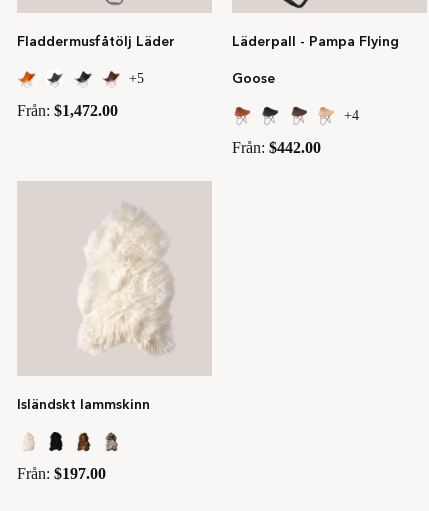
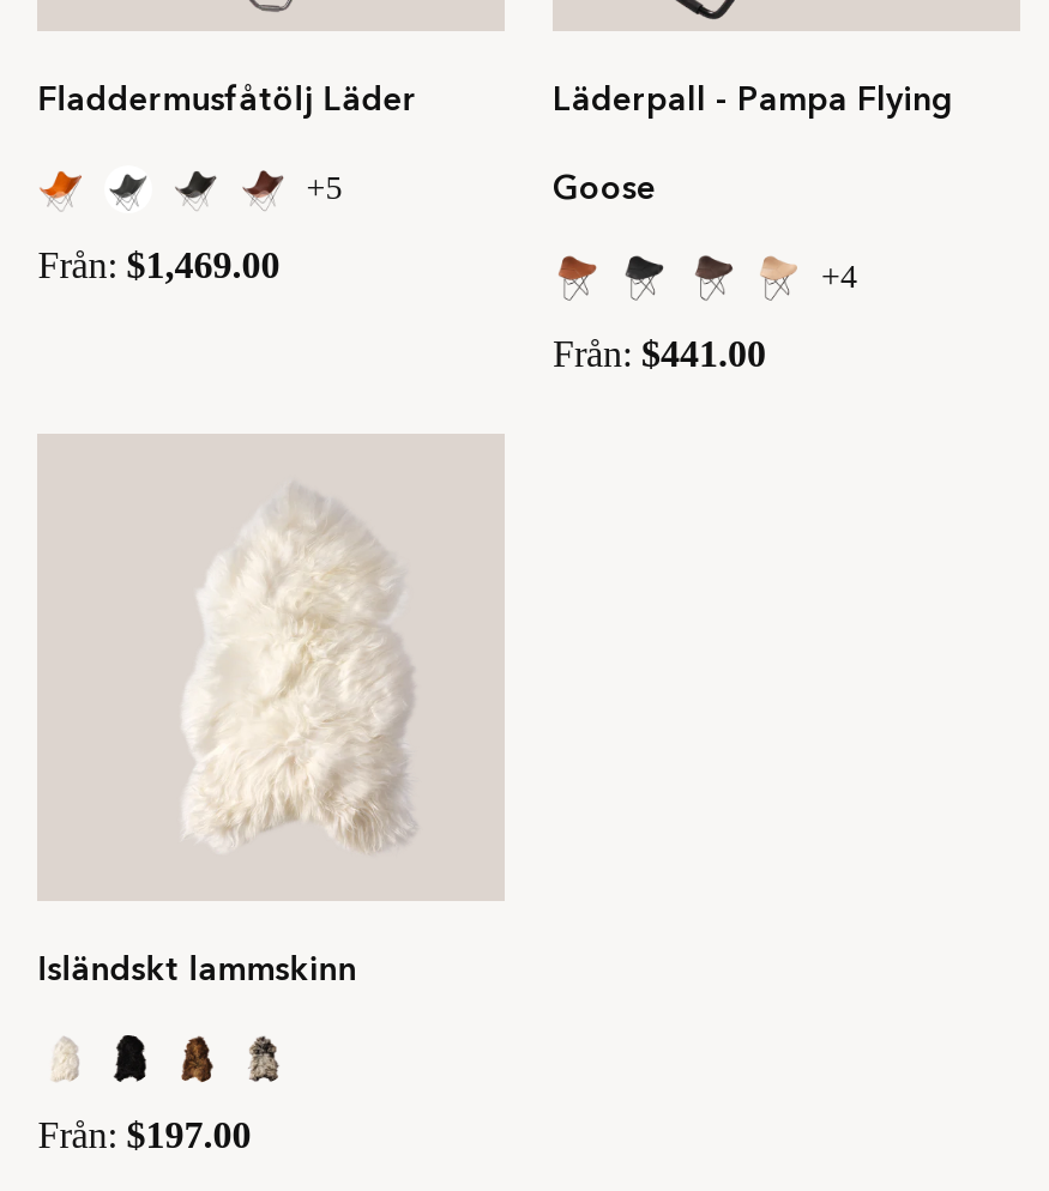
- Från: $1,472.00
+ Från: $1,469.00

- Från: $442.00
+ Från: $441.00
